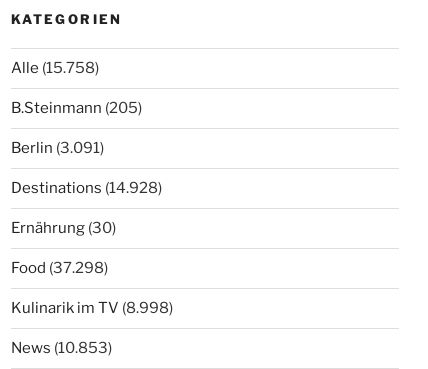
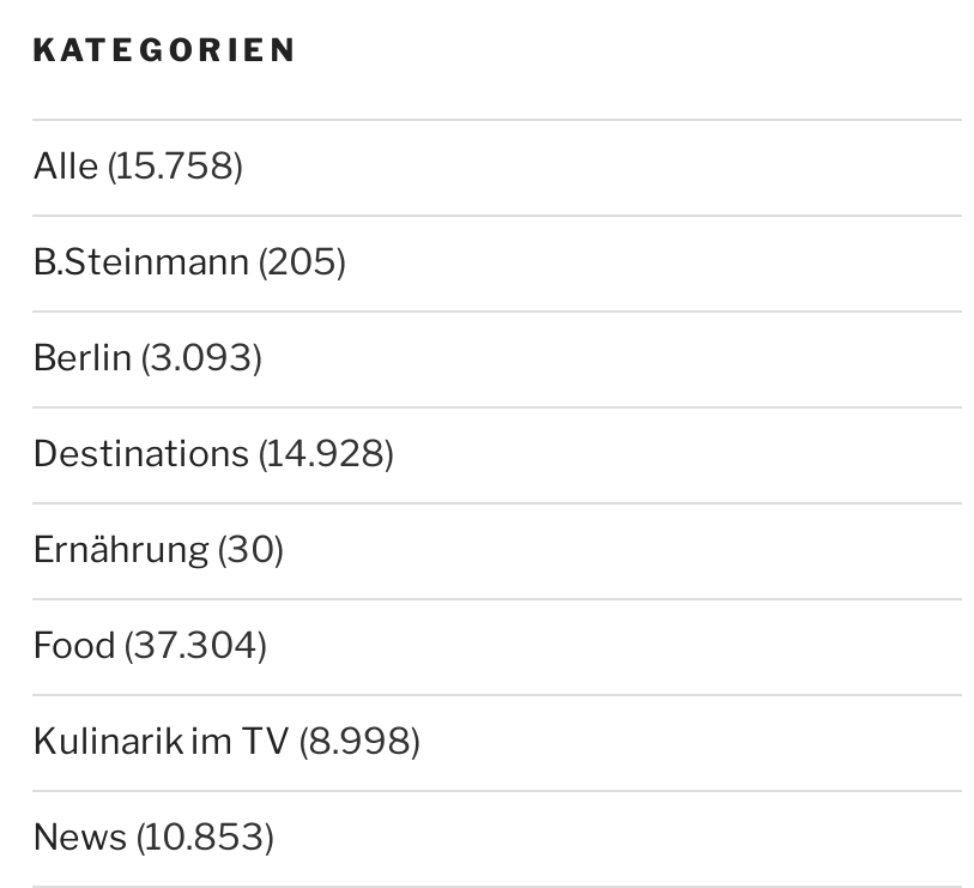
- Berlin (3.091)
+ Berlin (3.093)

- Food (37.298)
+ Food (37.304)
